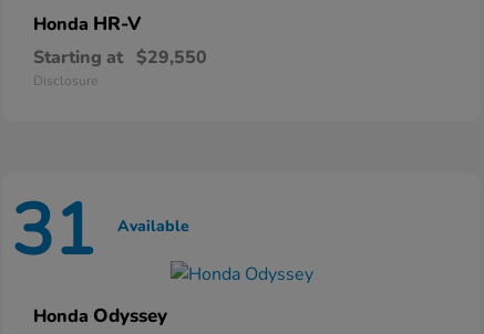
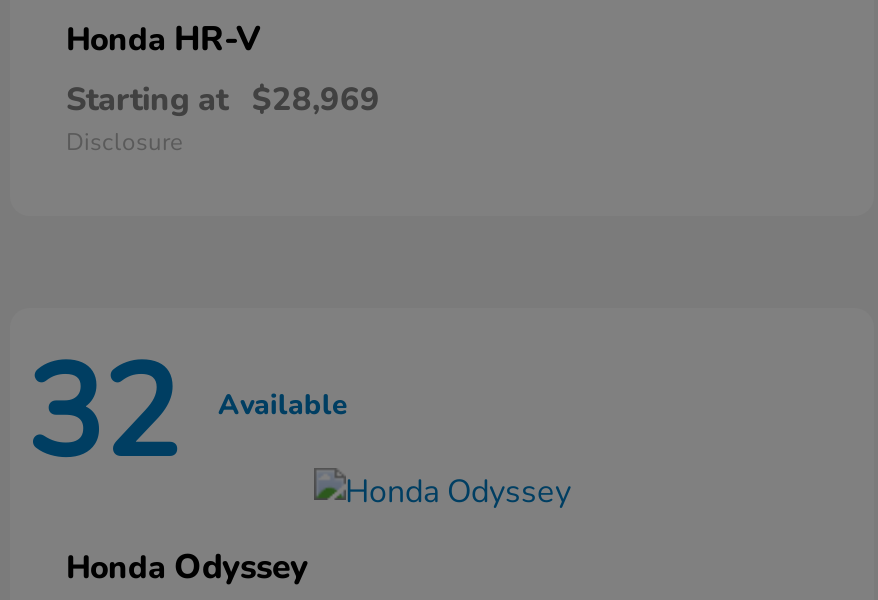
- Starting at $29,550
+ Starting at $28,969

- 31 Available
+ 32 Available
